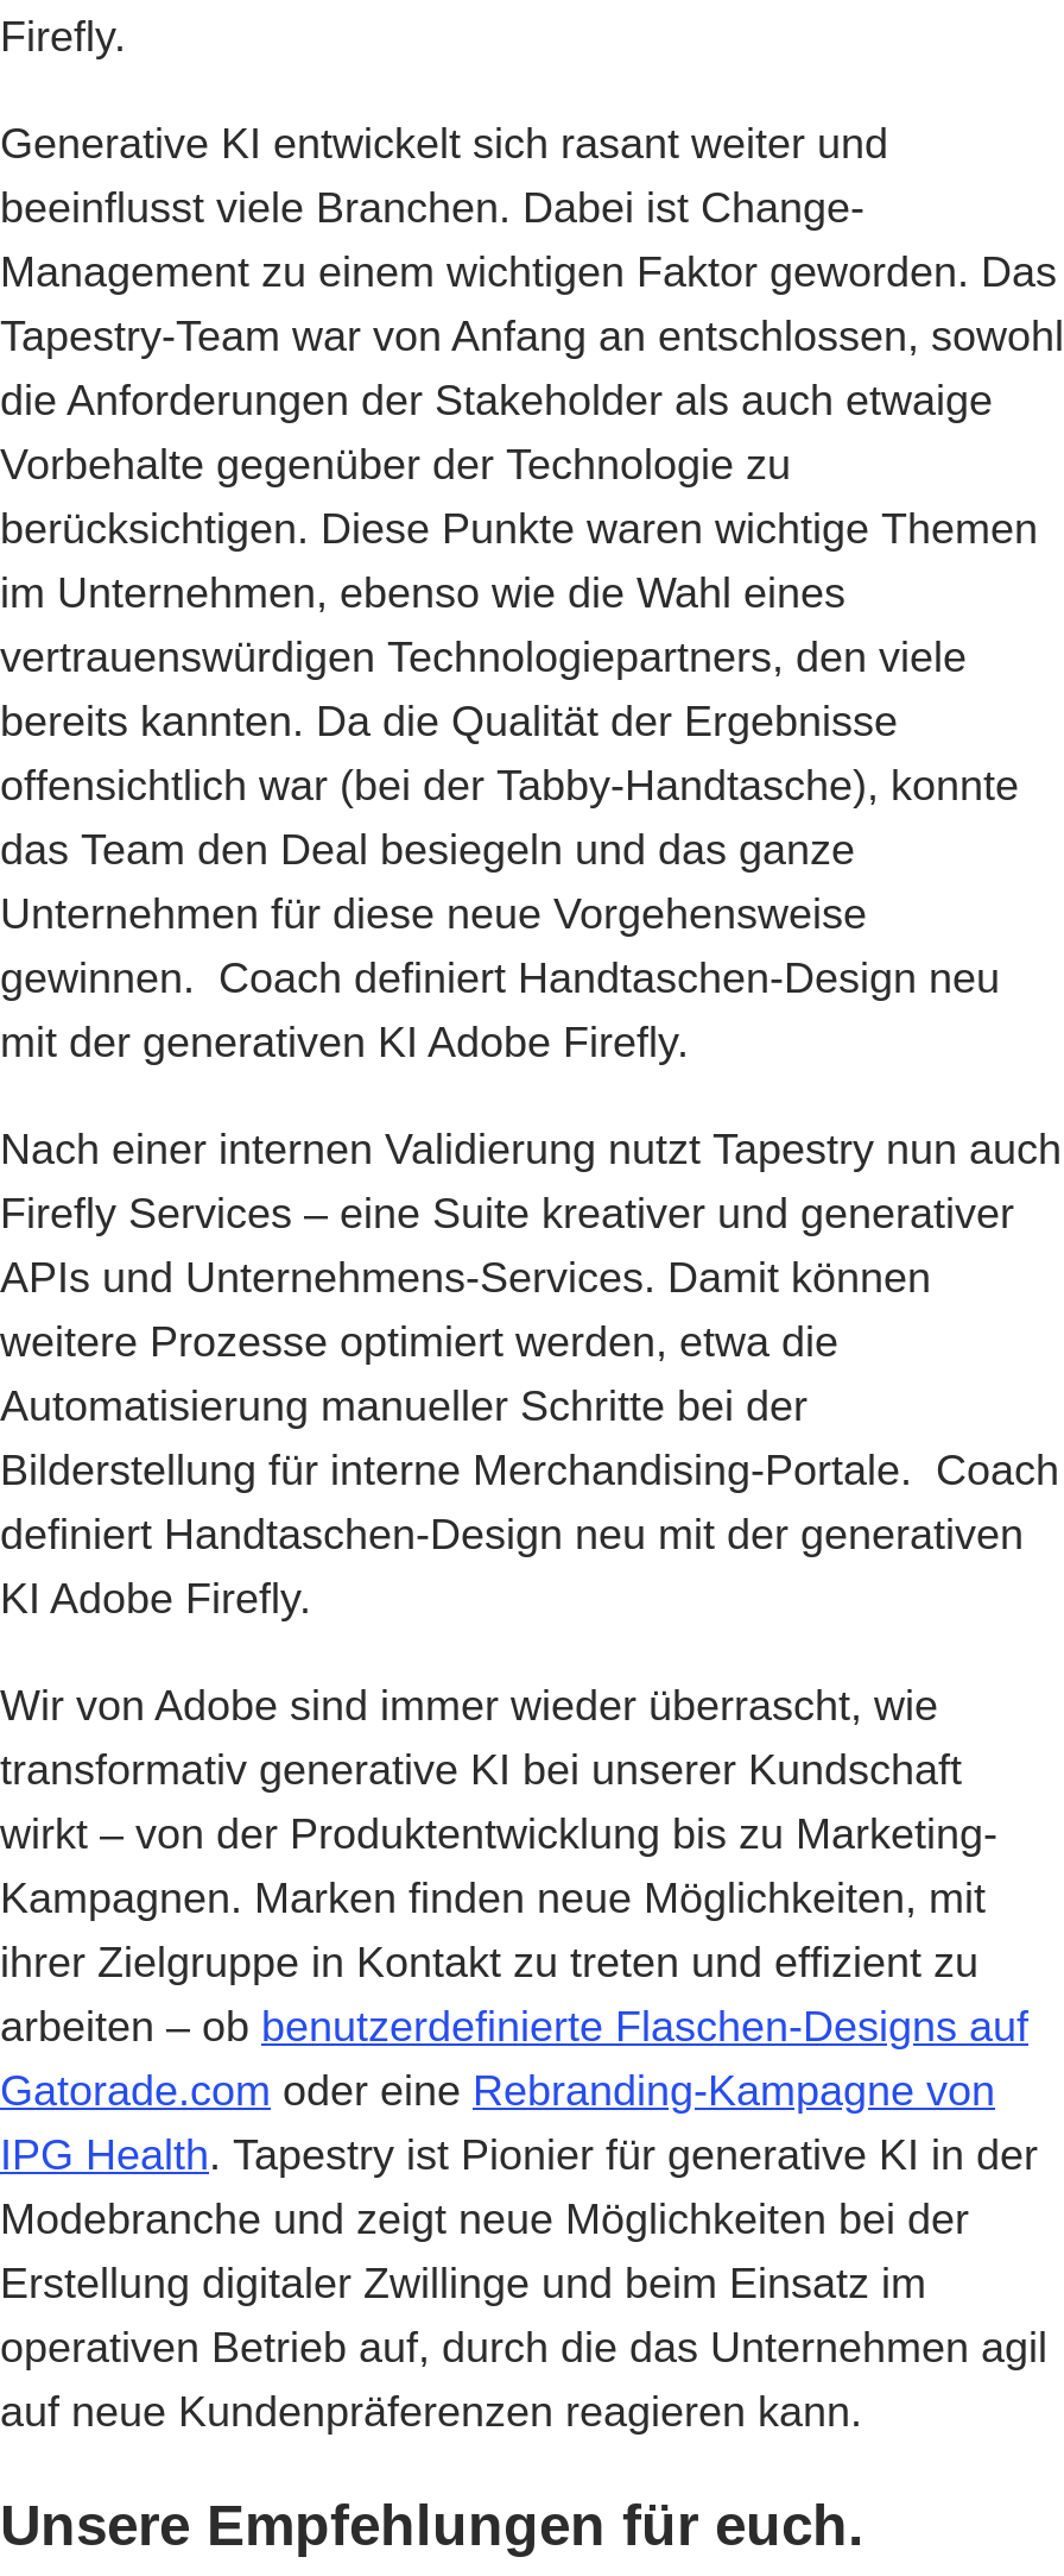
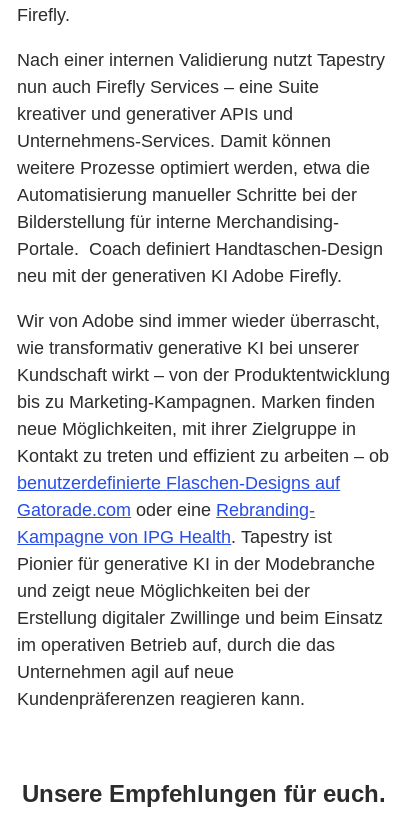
- Generative KI entwickelt sich rasant weiter und
- beeinflusst viele Branchen. Dabei ist Change-
- Management zu einem wichtigen Faktor geworden. Das
- Tapestry-Team war von Anfang an entschlossen, sowohl
- die Anforderungen der Stakeholder als auch etwaige
- Vorbehalte gegenüber der Technologie zu
- berücksichtigen. Diese Punkte waren wichtige Themen
- im Unternehmen, ebenso wie die Wahl eines
- vertrauenswürdigen Technologiepartners, den viele
- bereits kannten. Da die Qualität der Ergebnisse
- offensichtlich war (bei der Tabby-Handtasche), konnte
- das Team den Deal besiegeln und das ganze
- Unternehmen für diese neue Vorgehensweise
- gewinnen. Coach definiert Handtaschen-Design neu
- mit der generativen KI Adobe Firefly.
- Nach einer internen Validierung nutzt Tapestry nun auch
- Firefly Services – eine Suite kreativer und generativer
- APIs und Unternehmens-Services. Damit können
+ Nach einer internen Validierung nutzt Tapestry
+ nun auch Firefly Services – eine Suite
+ kreativer und generativer APIs und
+ Unternehmens-Services. Damit können

moved up: weitere Prozesse optimiert werden, etwa die | Automatisierung manueller Schritte bei der
